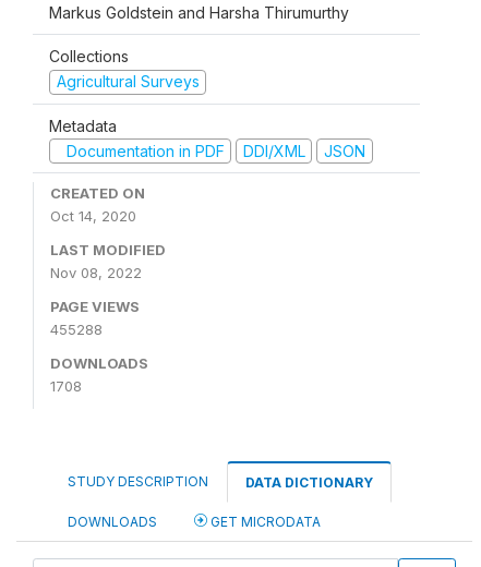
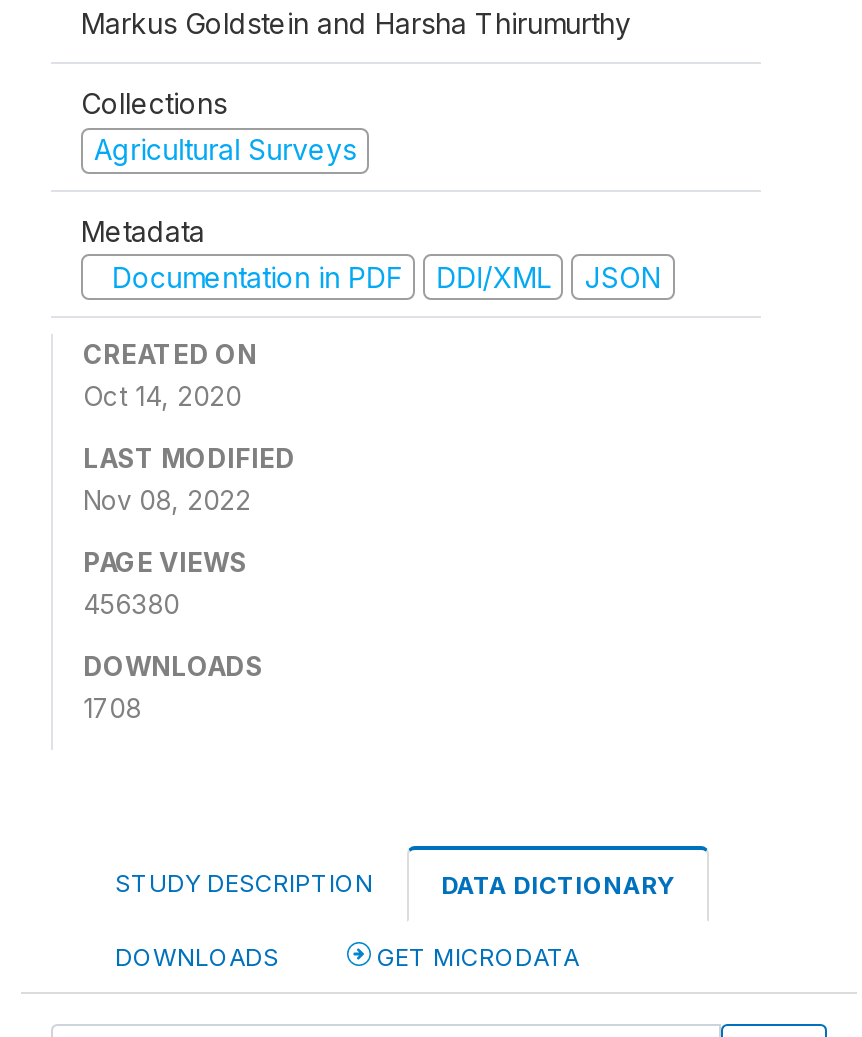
- 455288
+ 456380
